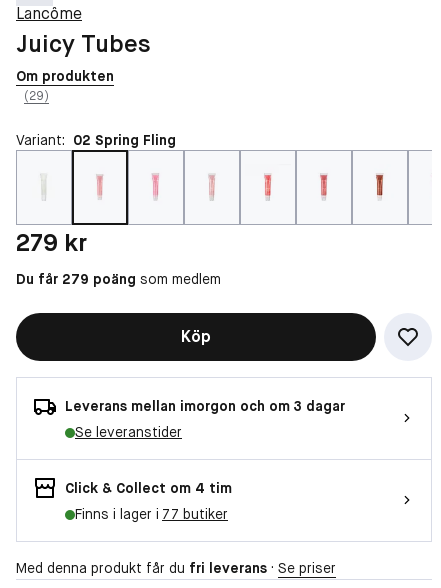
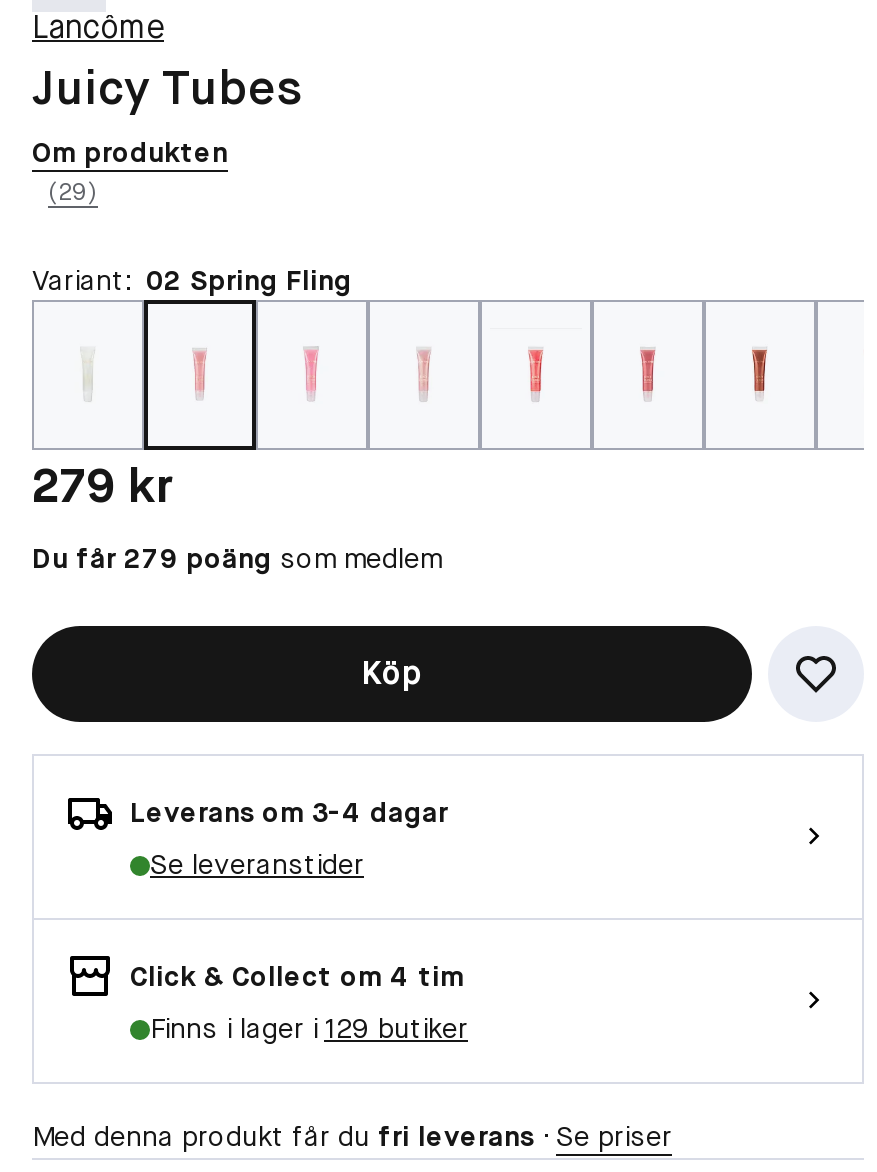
- Leverans mellan imorgon och om 3 dagar
+ Leverans om 3-4 dagar

- Finns i lager i 77 butiker
+ Finns i lager i 129 butiker
